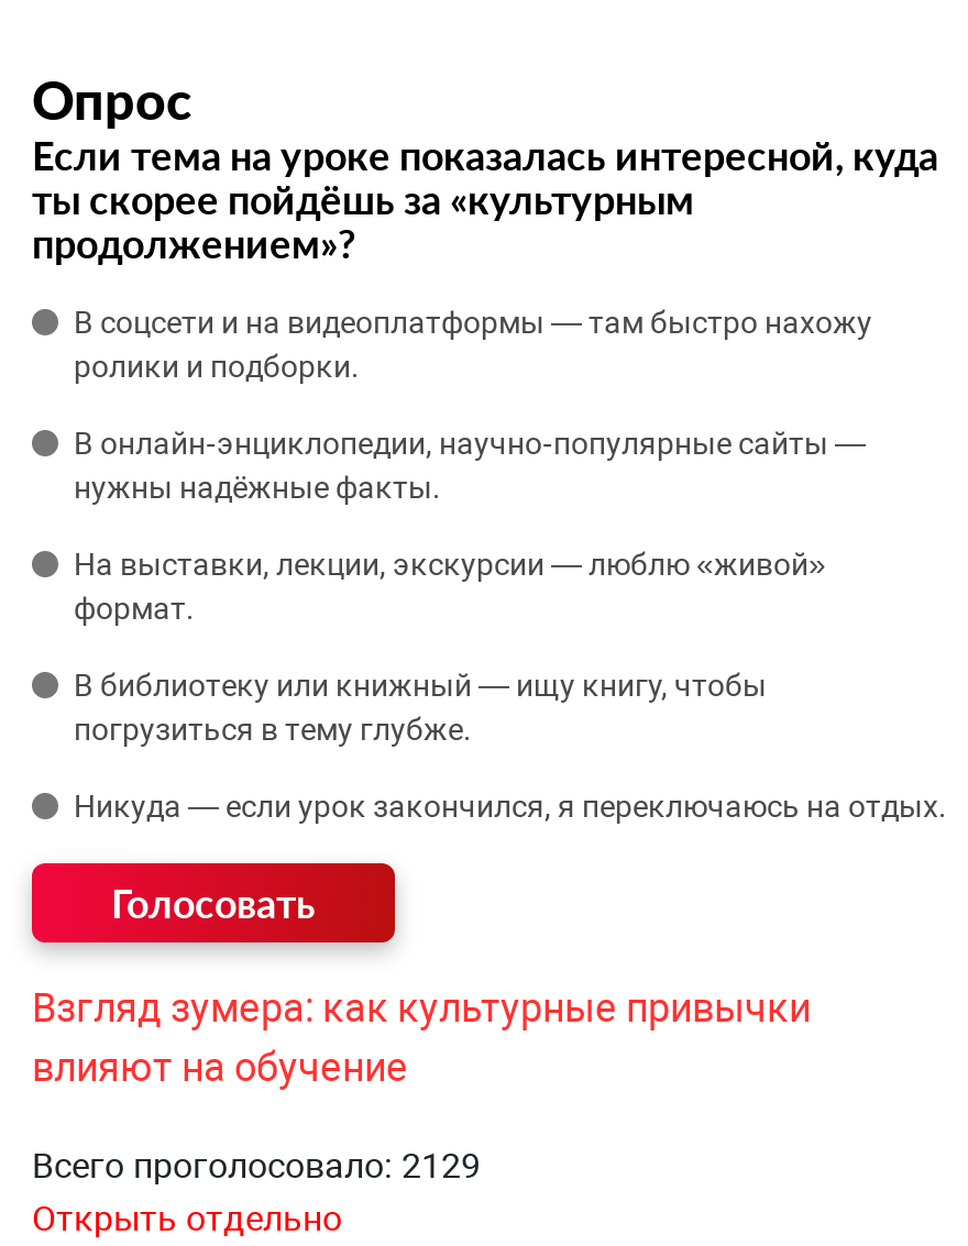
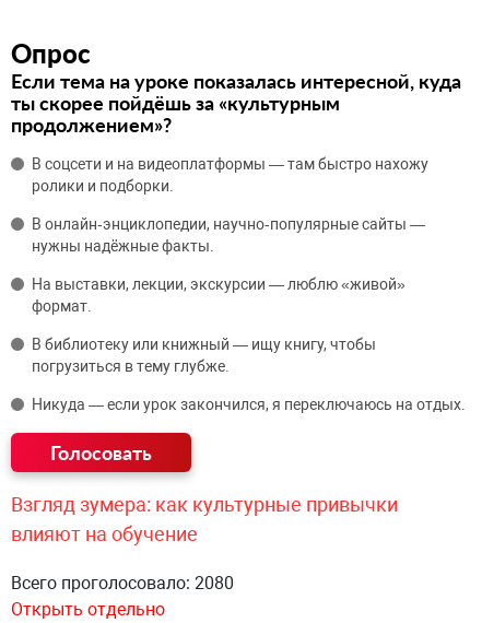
- Всего проголосовало: 2129
+ Всего проголосовало: 2080
